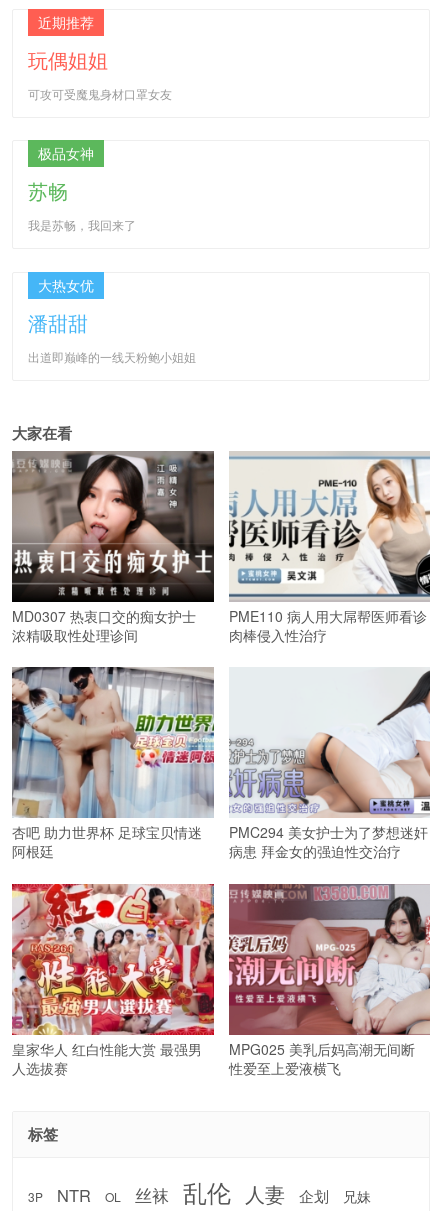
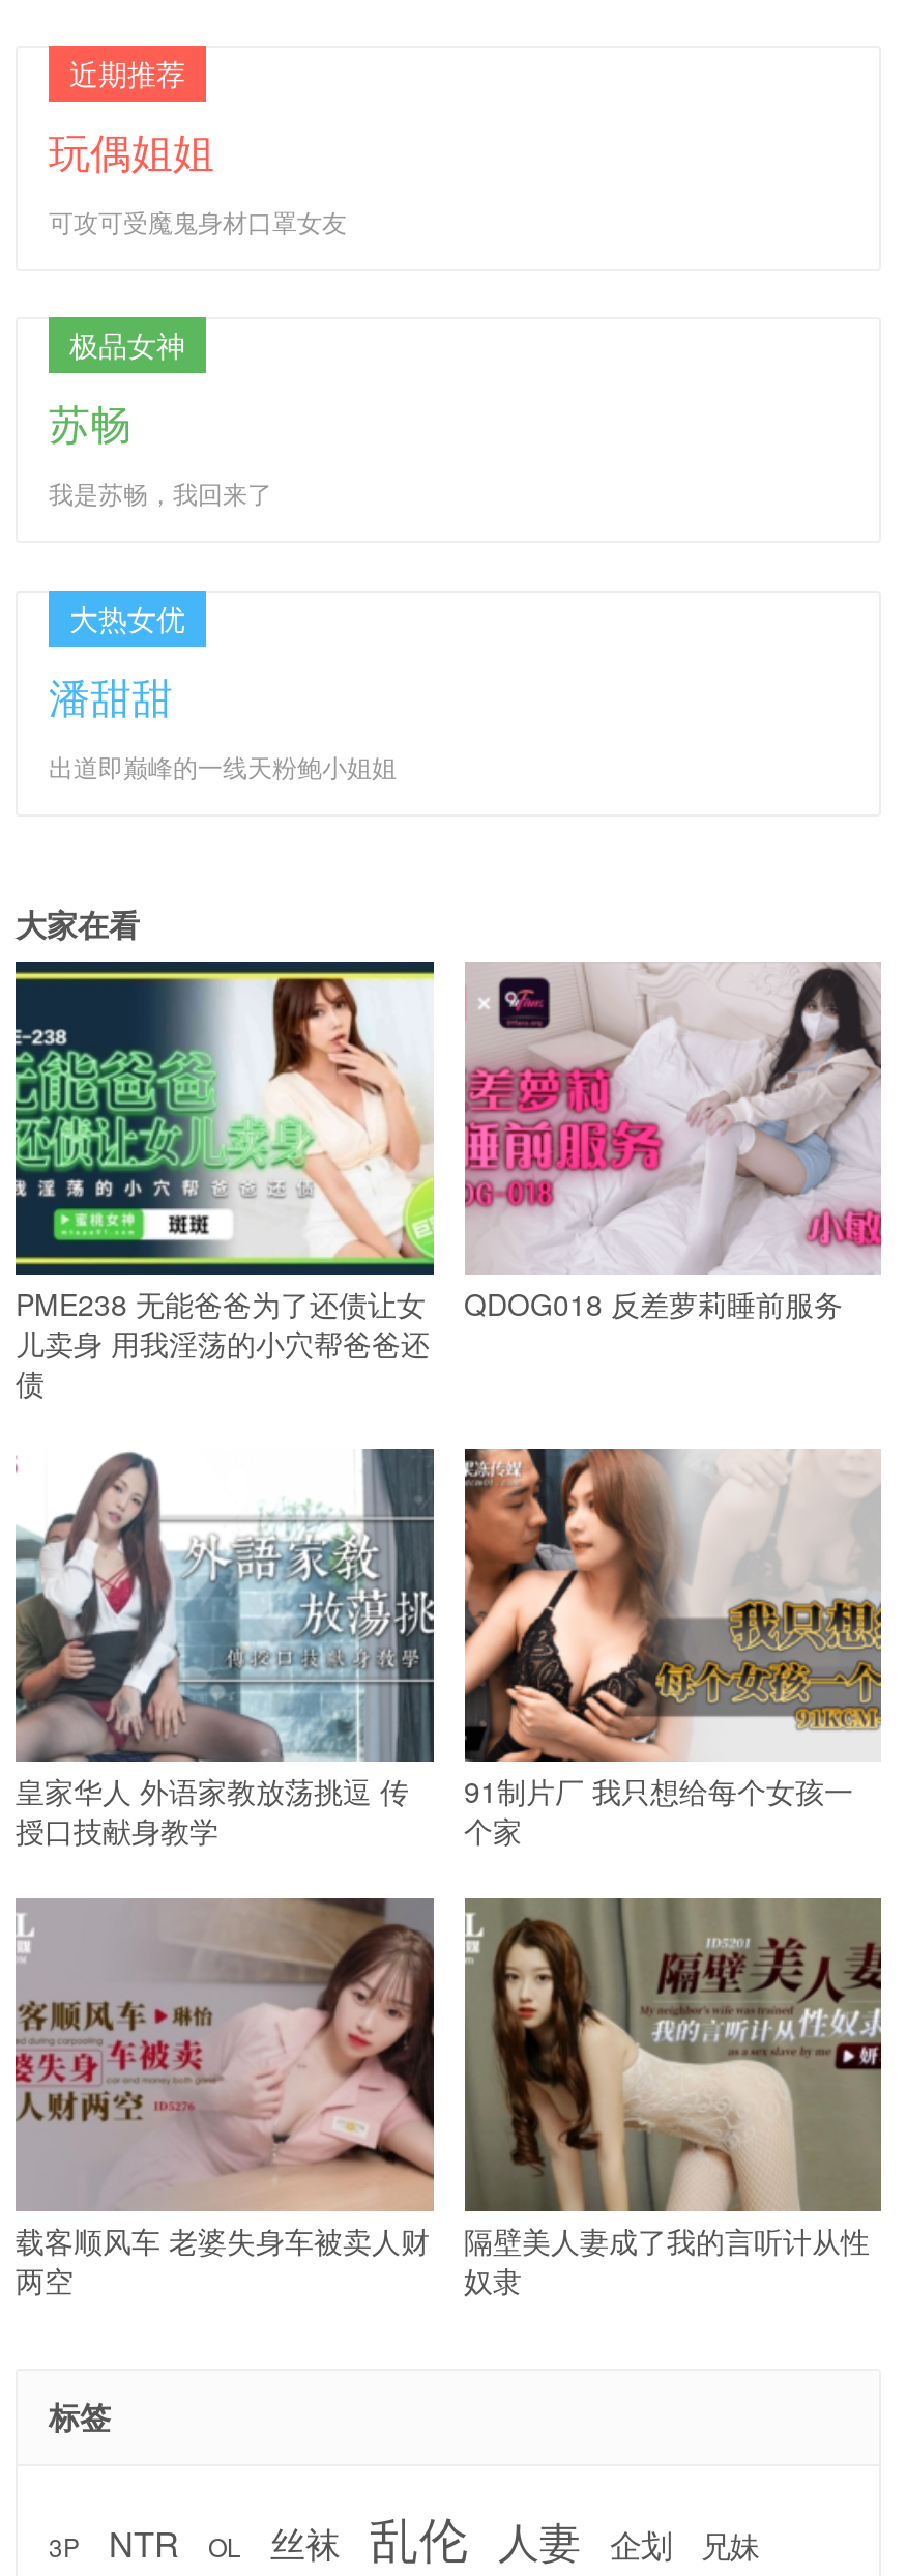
- [image]
- MD0307 热衷口交的痴女护士
- 浓精吸取性处理诊间
+ [image]
+ PME238 无能爸爸为了还债让女
+ 儿卖身 用我淫荡的小穴帮爸爸还
+ 债

- [image]
- PME110 病人用大屌帮医师看诊
- 肉棒侵入性治疗
+ [image]
+ QDOG018 反差萝莉睡前服务

- [image]
- 杏吧 助力世界杯 足球宝贝情迷
- 阿根廷
+ [image]
+ 皇家华人 外语家教放荡挑逗 传
+ 授口技献身教学

- [image]
- PMC294 美女护士为了梦想迷奸
- 病患 拜金女的强迫性交治疗
+ [image]
+ 91制片厂 我只想给每个女孩一
+ 个家

- [image]
- 皇家华人 红白性能大赏 最强男
- 人选拔赛
+ [image]
+ 载客顺风车 老婆失身车被卖人财
+ 两空

- [image]
- MPG025 美乳后妈高潮无间断
- 性爱至上爱液横飞
+ [image]
+ 隔壁美人妻成了我的言听计从性
+ 奴隶
